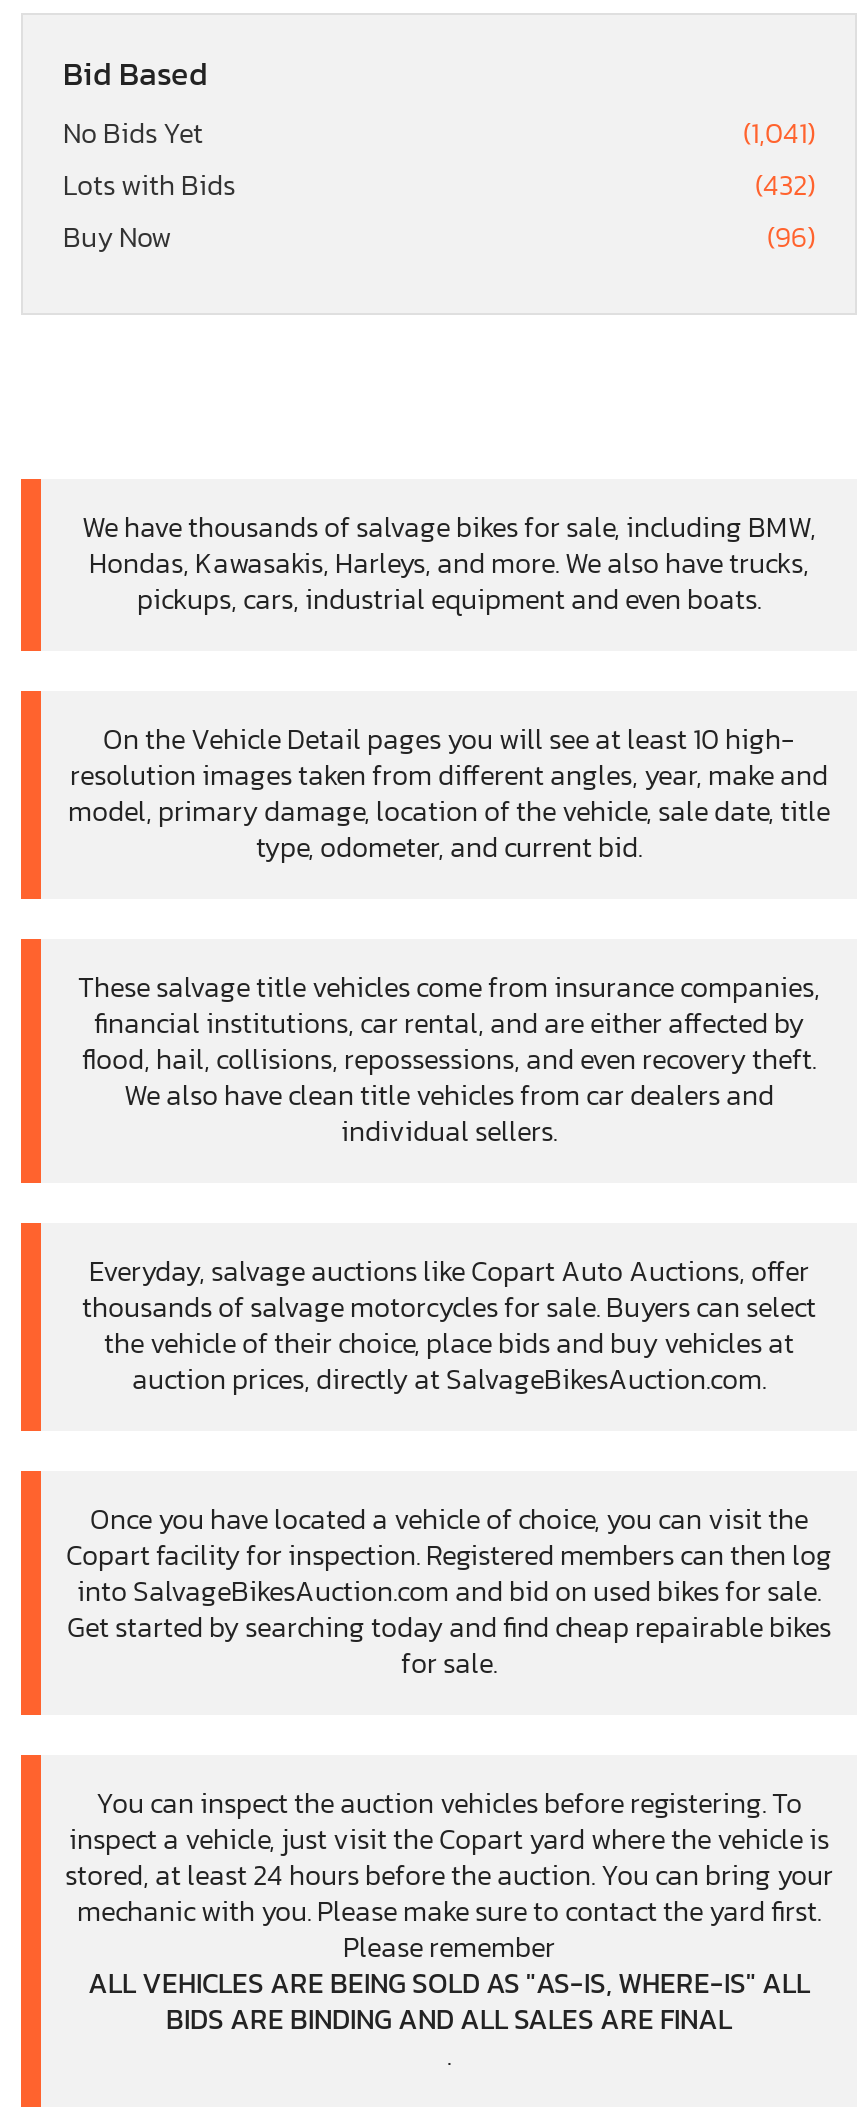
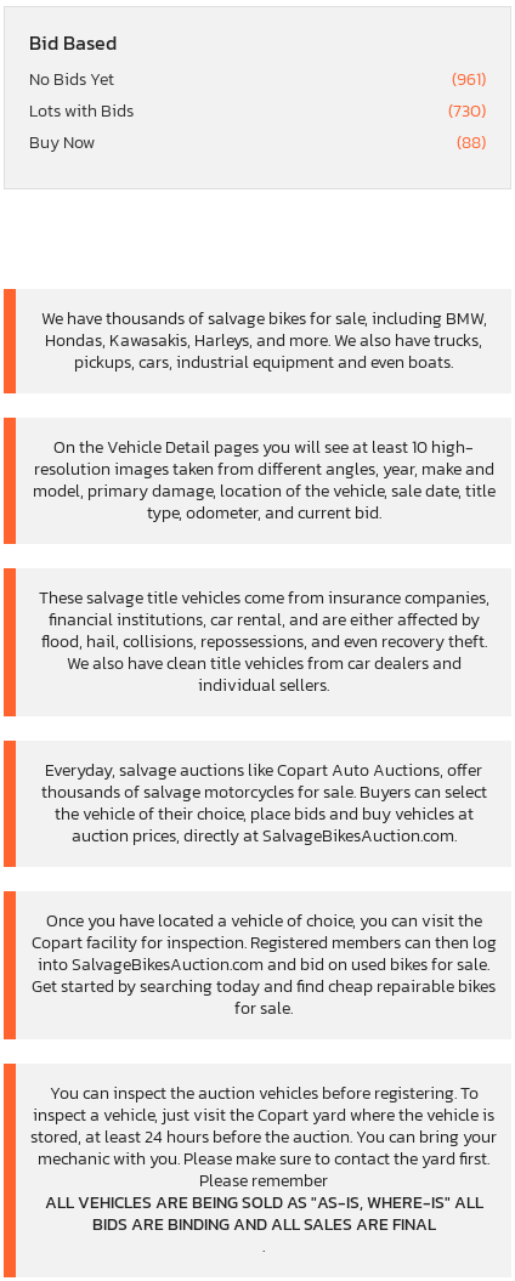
- (1,041)
+ (961)

- (432)
+ (730)

- (96)
+ (88)
